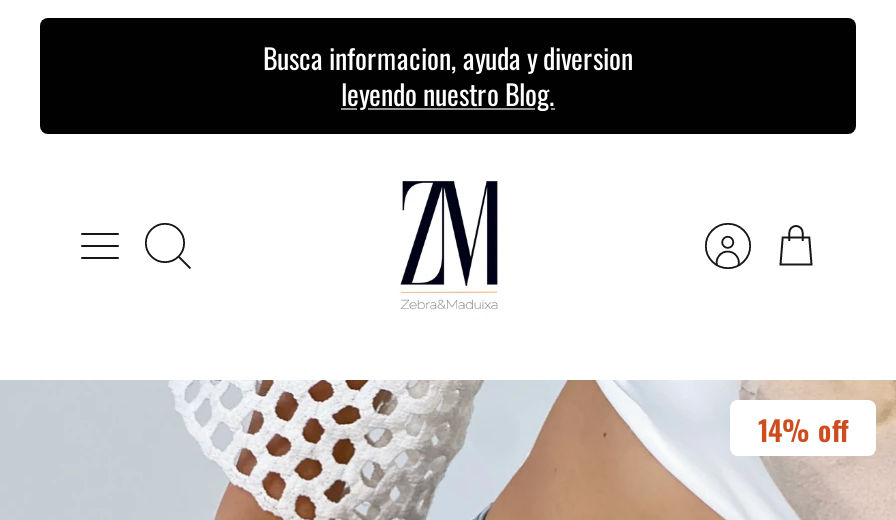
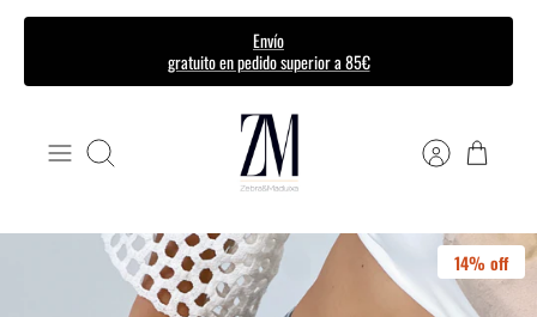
- Busca informacion, ayuda y diversion
- leyendo nuestro Blog.
+ Envío
+ gratuito en pedido superior a 85€
